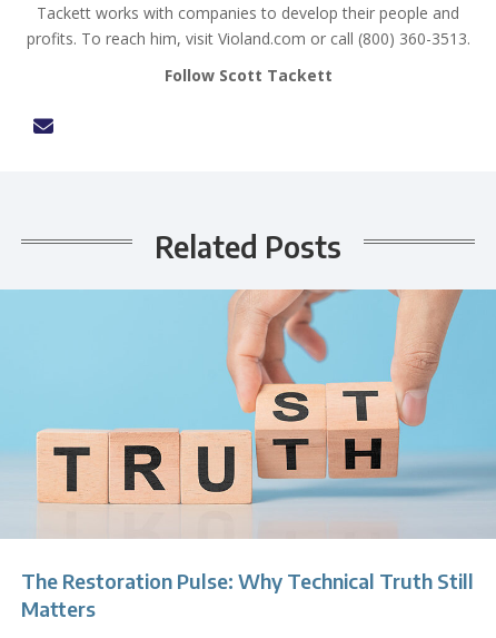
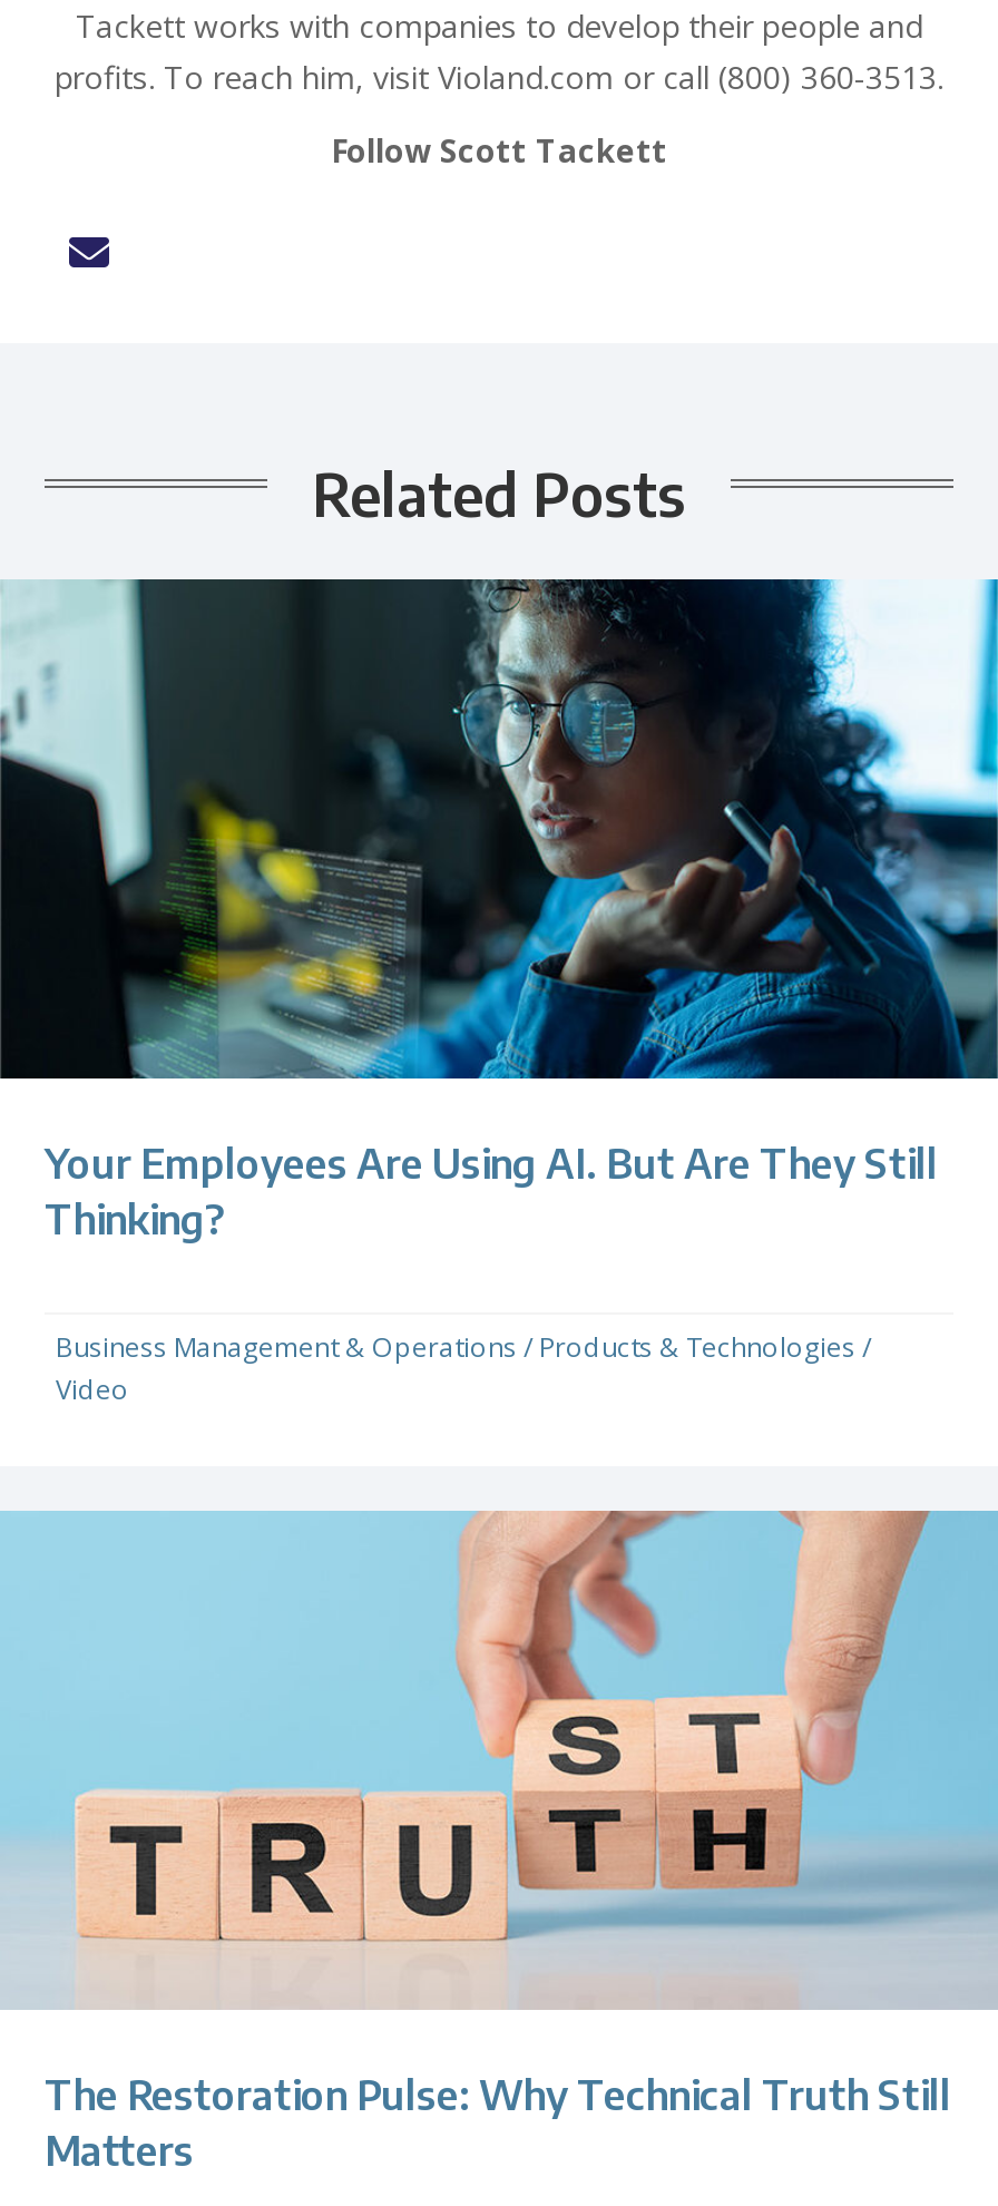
+ [image]
+ Your Employees Are Using AI. But Are They Still
+ Thinking?
+ Business Management & Operations / Products & Technologies /
+ Video
